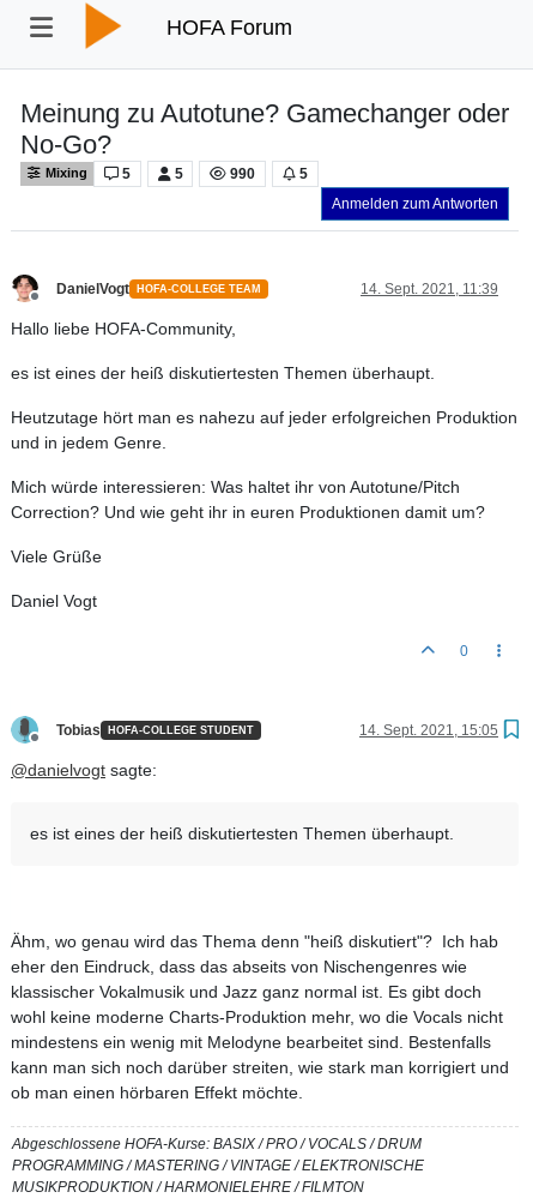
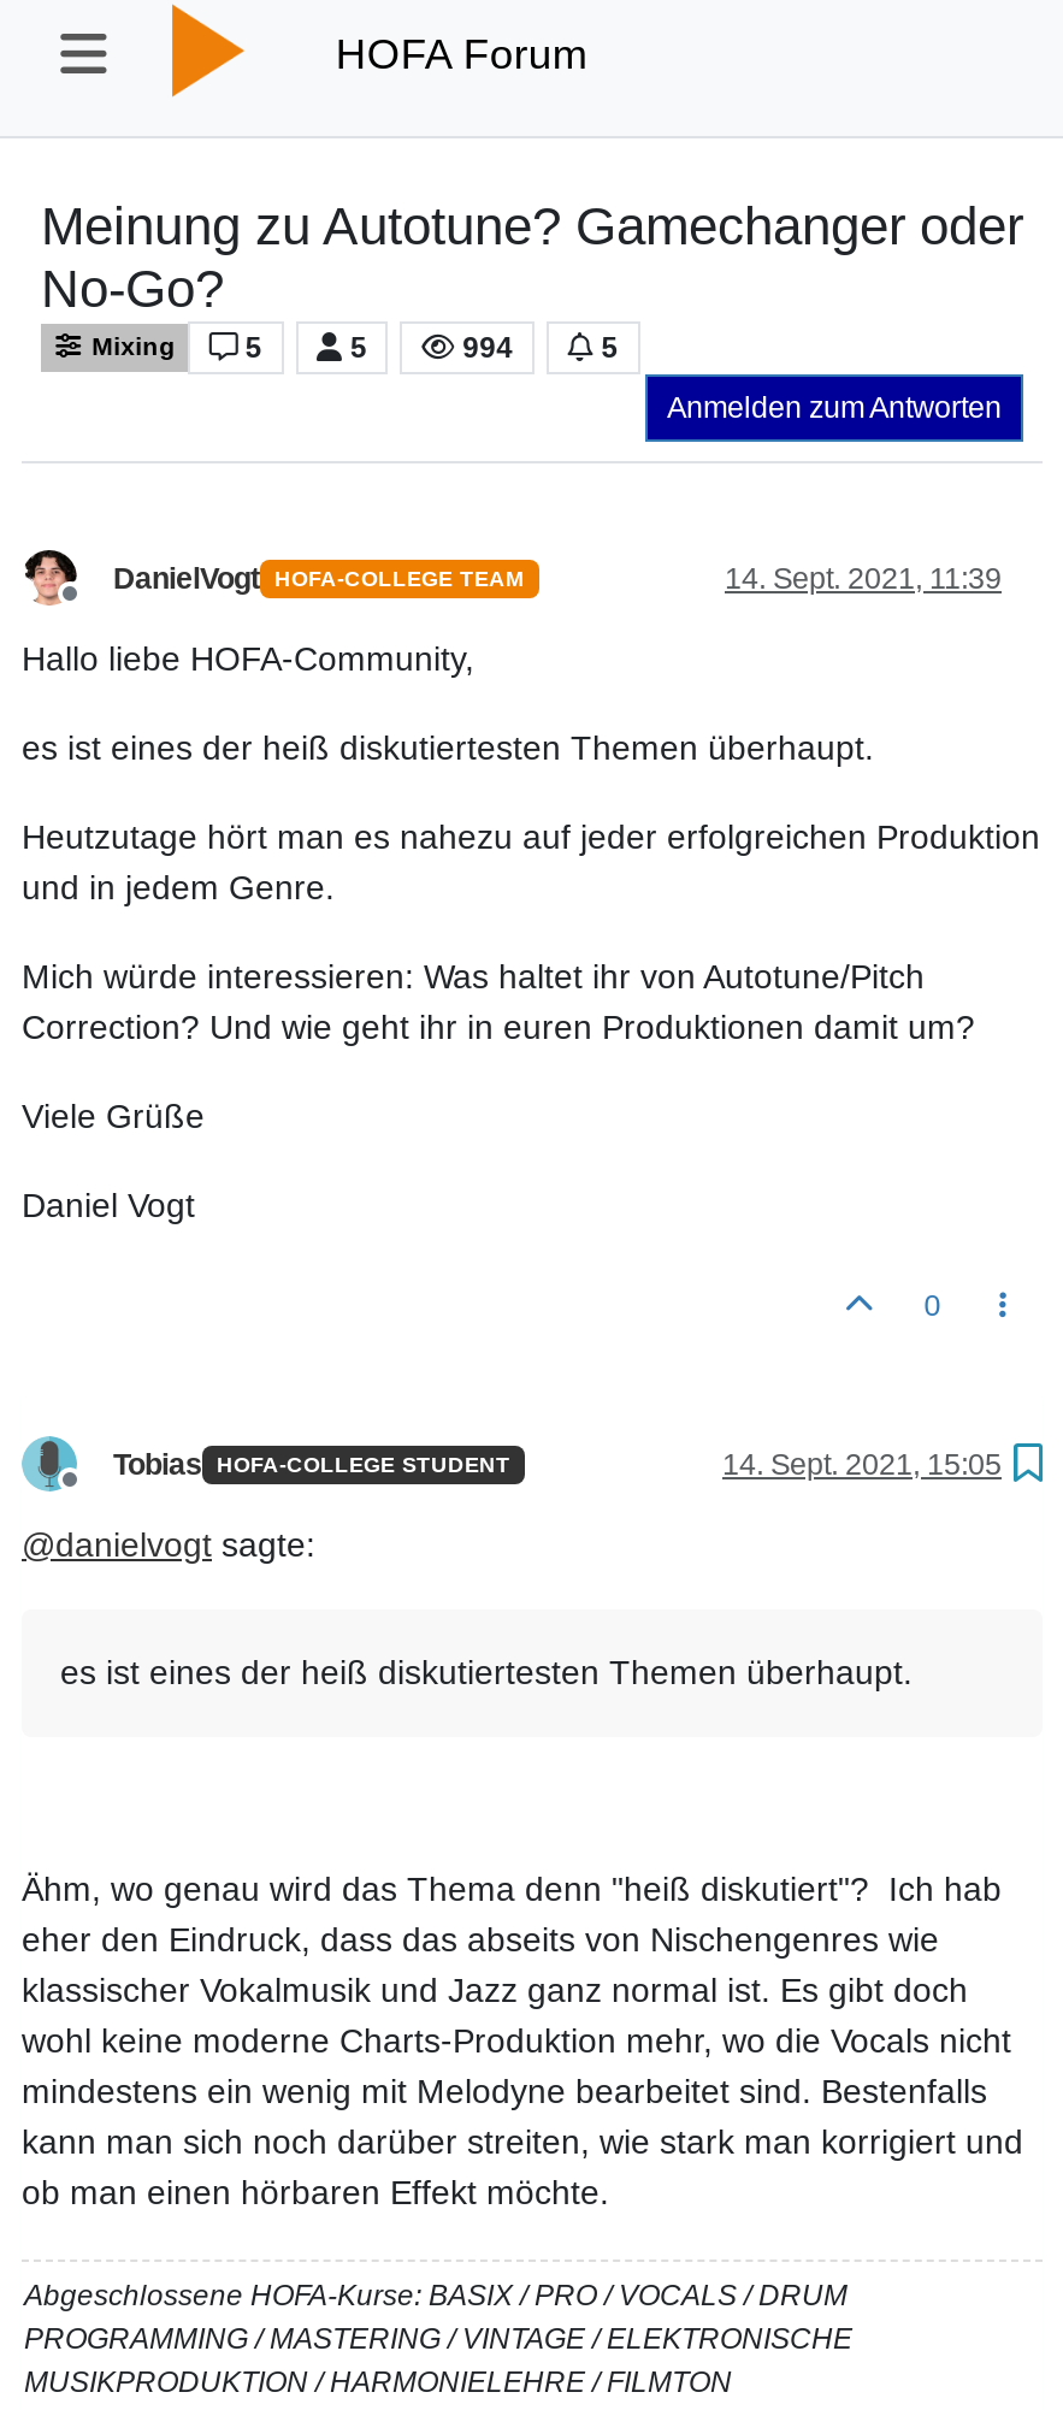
- 990
+ 994
